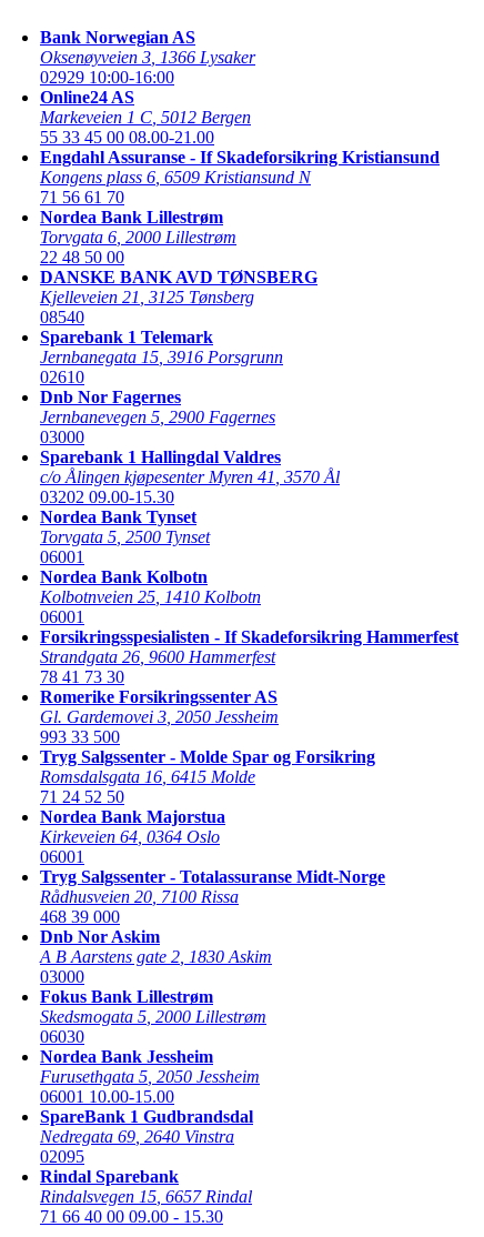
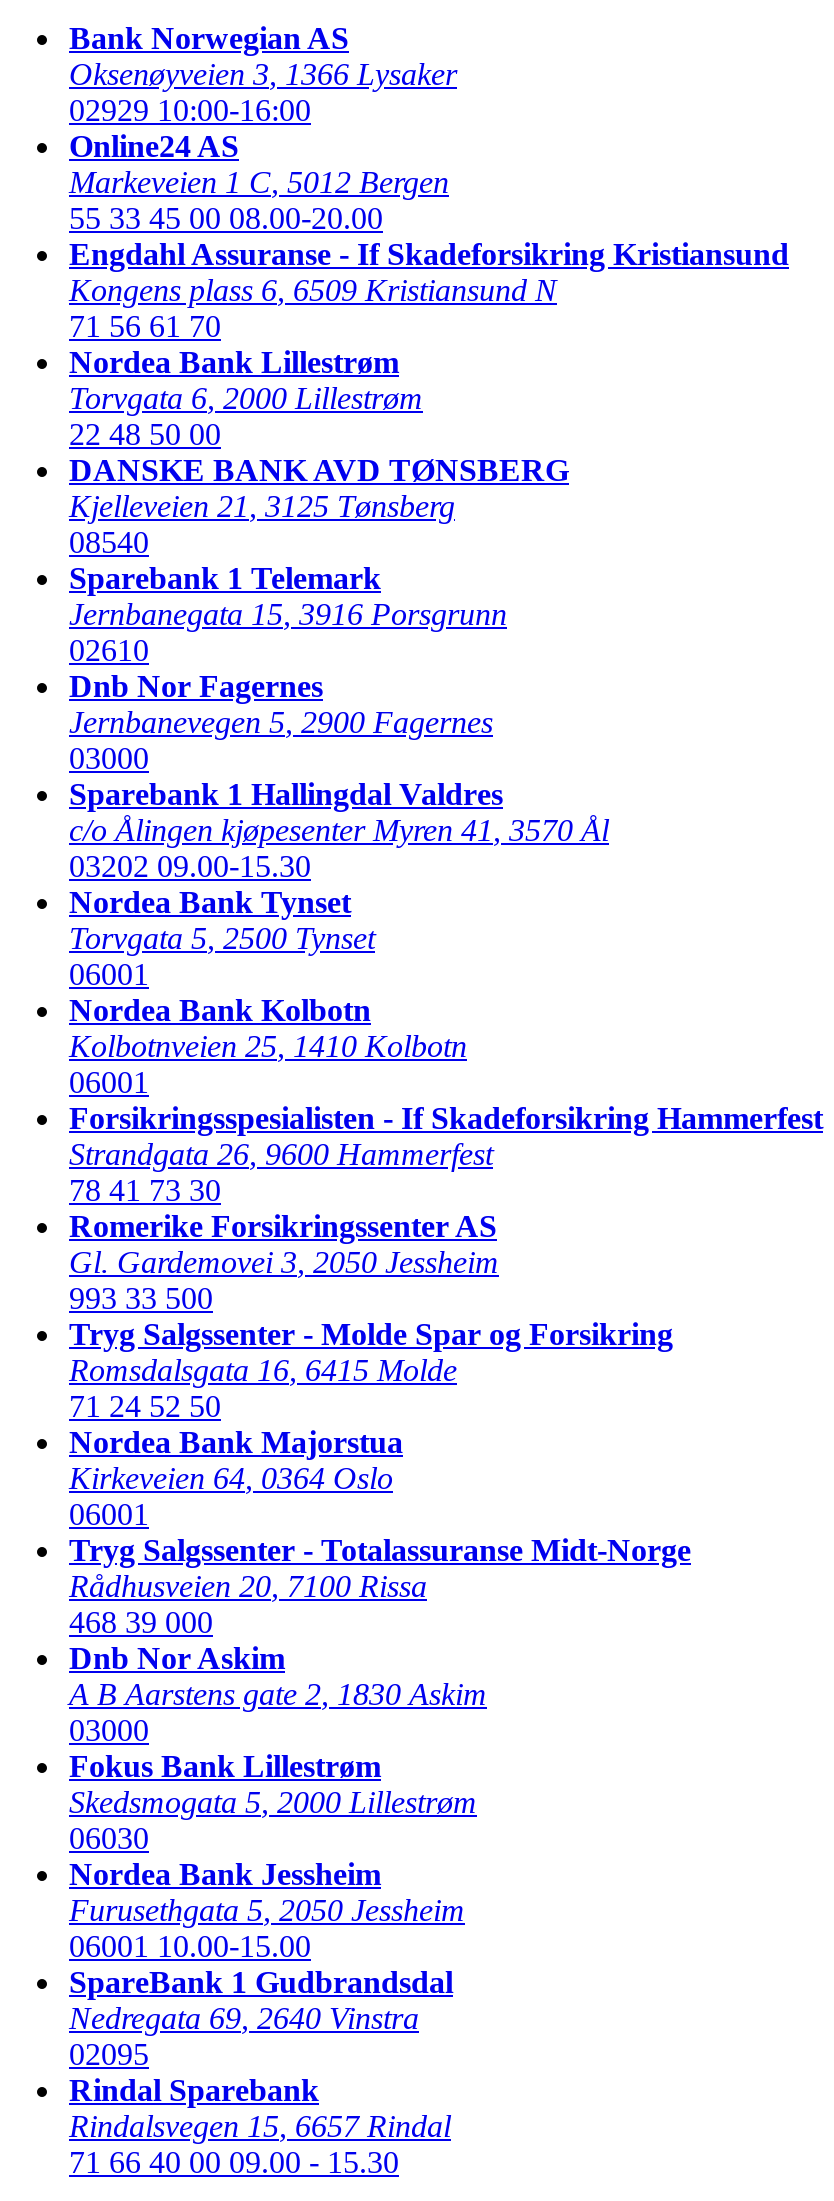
- 55 33 45 00 08.00-21.00
+ 55 33 45 00 08.00-20.00
